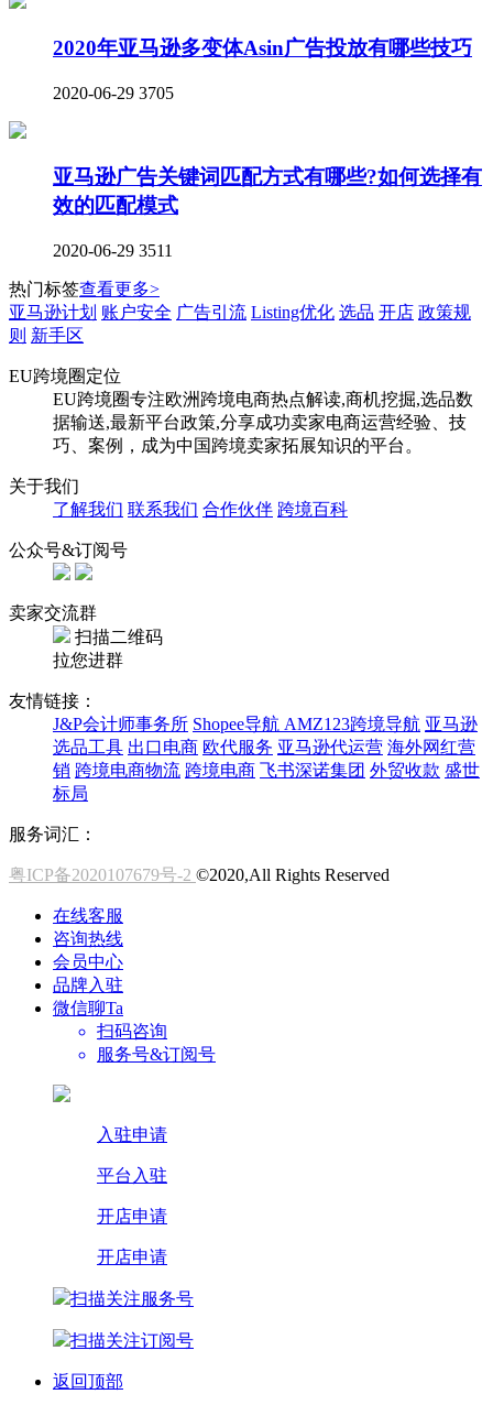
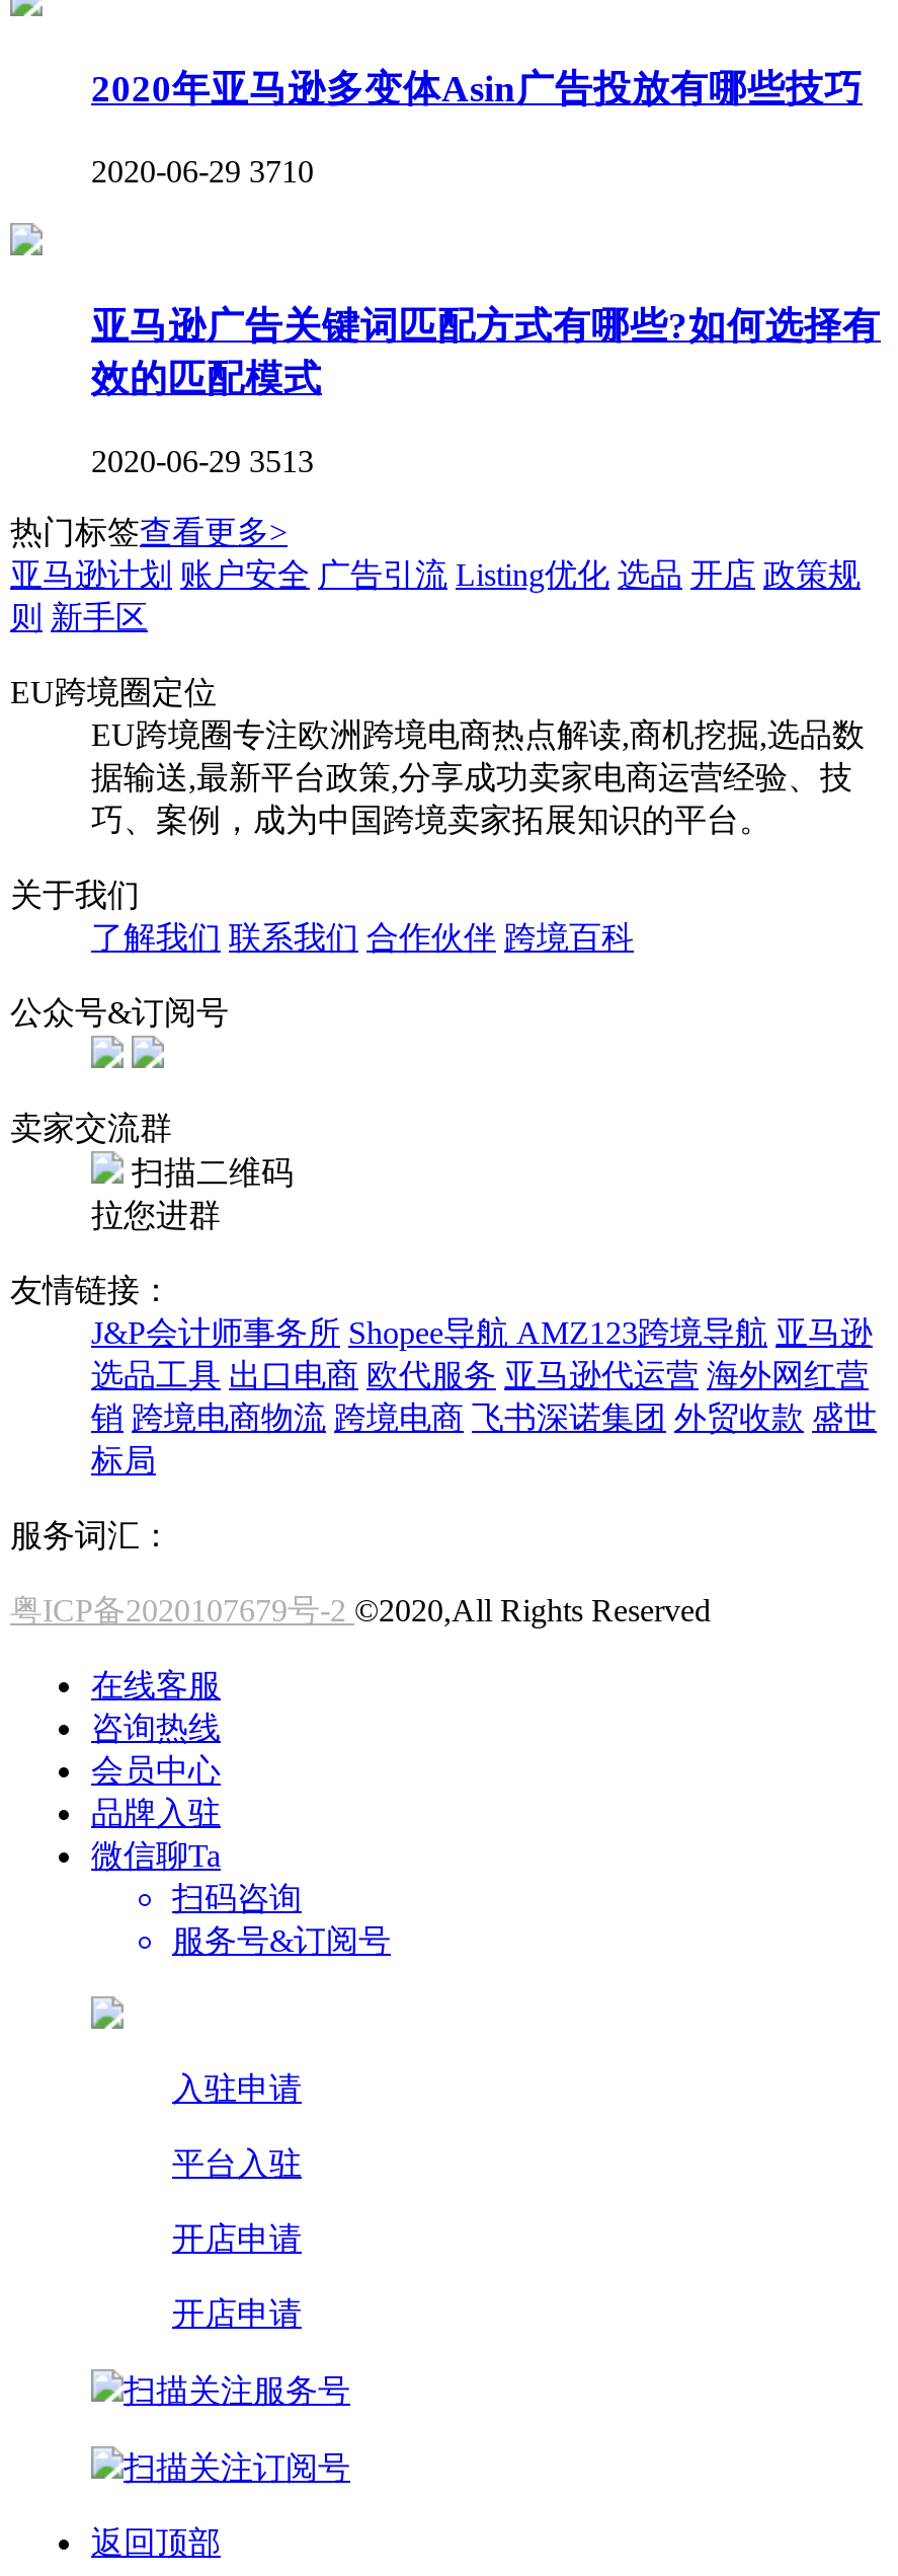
- 2020-06-29 3705
+ 2020-06-29 3710

- 2020-06-29 3511
+ 2020-06-29 3513
